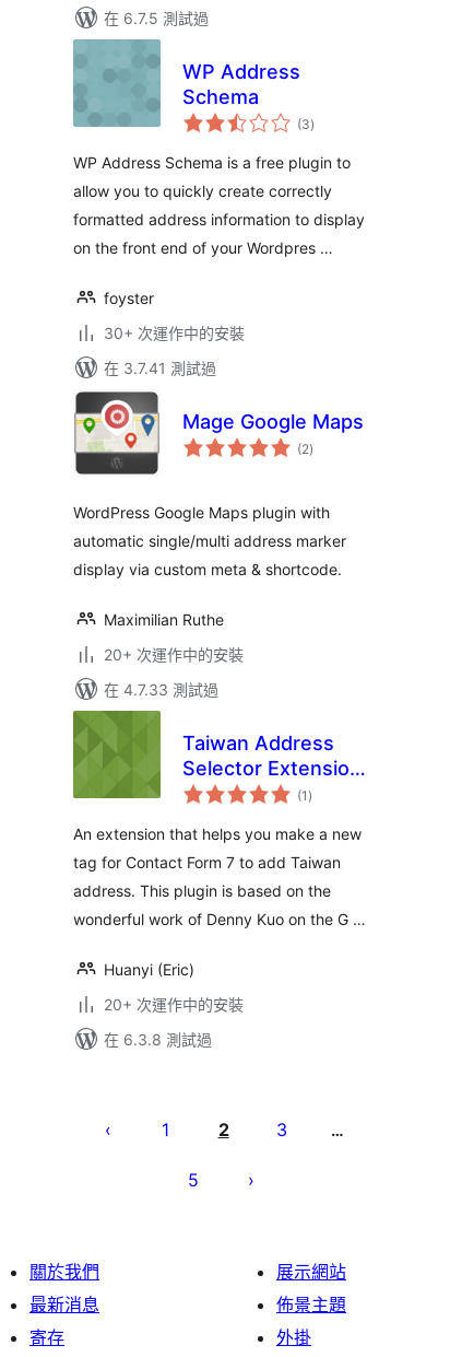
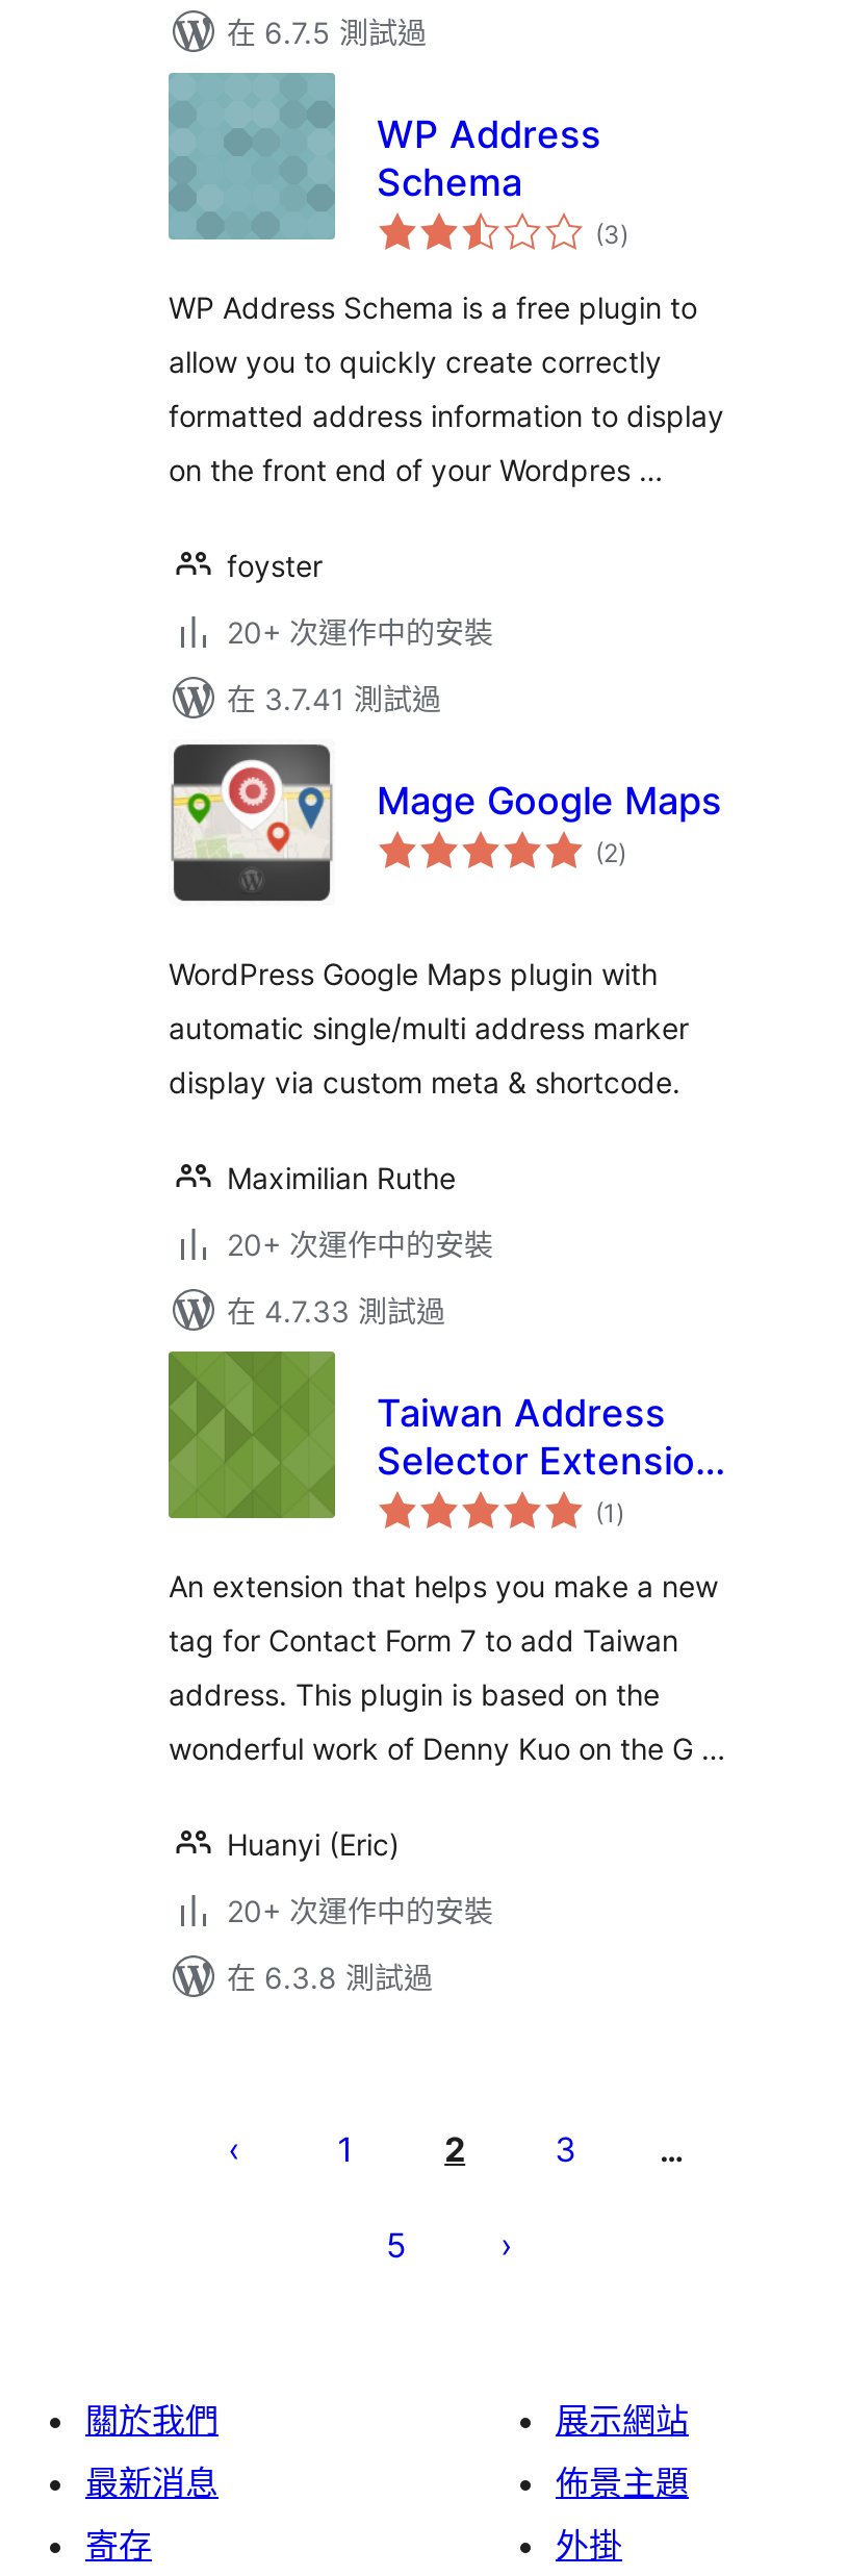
- 30+ 次運作中的安裝
+ 20+ 次運作中的安裝
